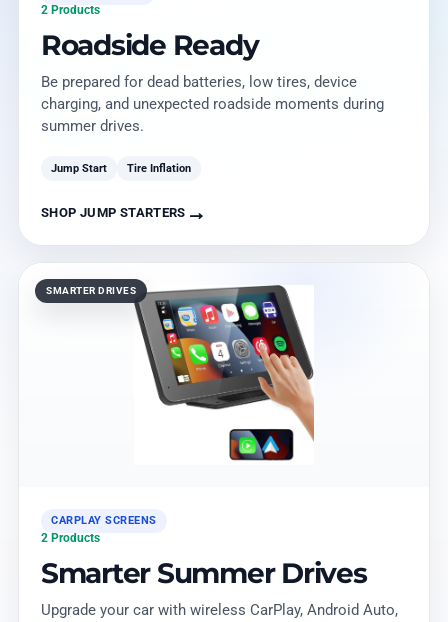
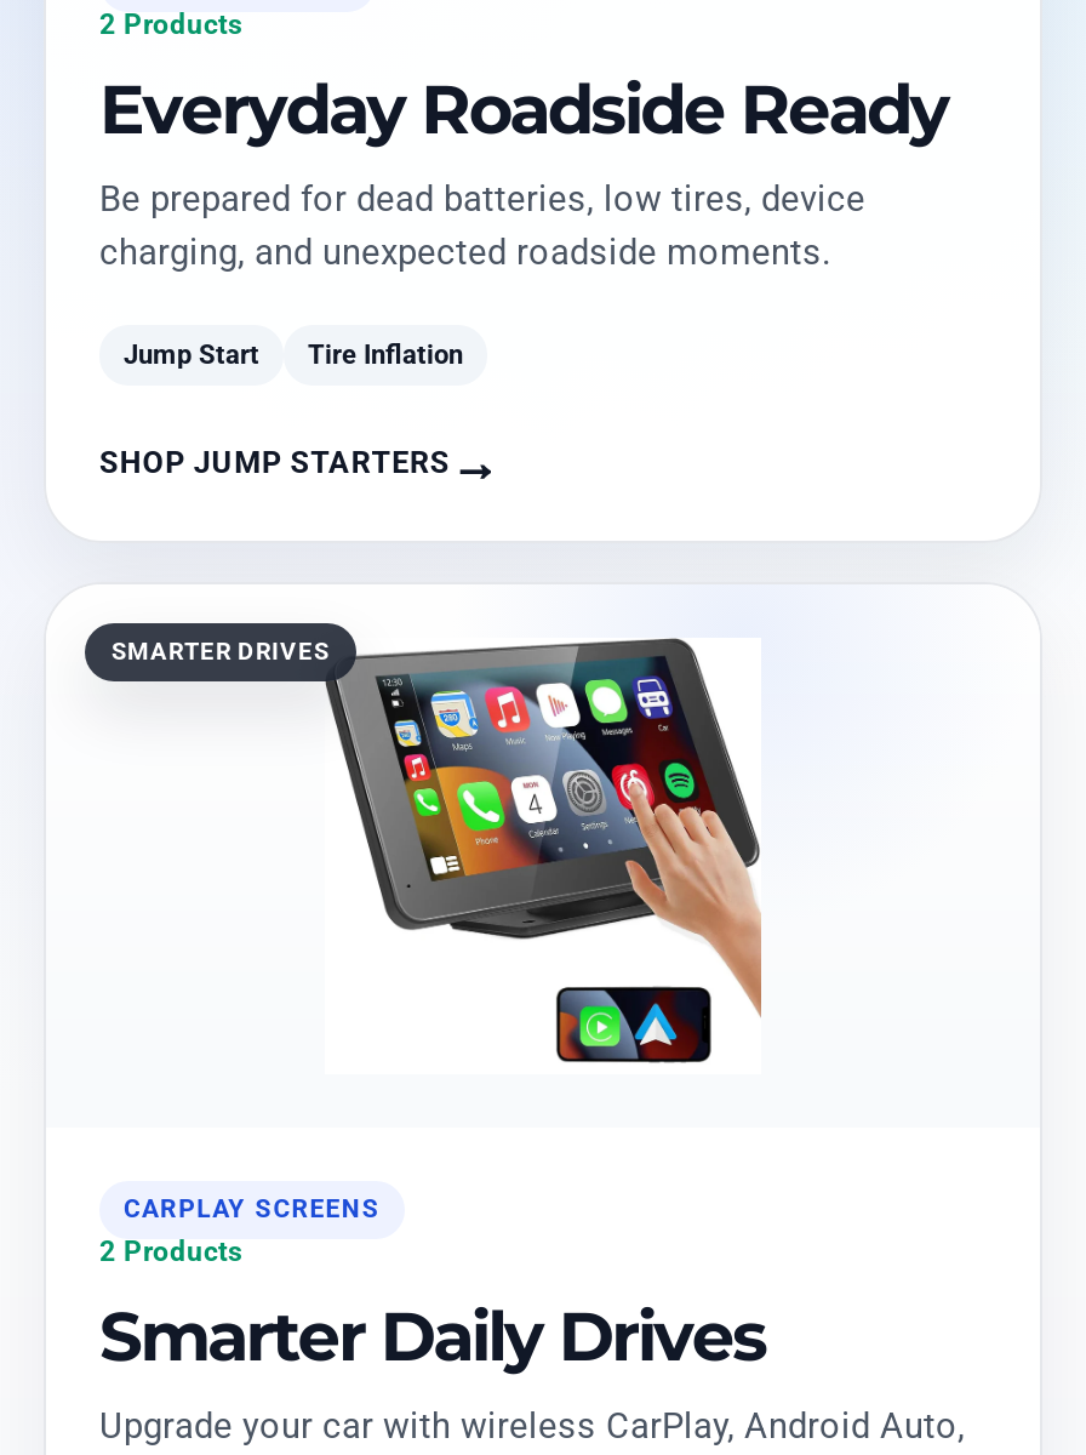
- Roadside Ready
+ Everyday Roadside Ready

- charging, and unexpected roadside moments during
- summer drives.
+ charging, and unexpected roadside moments.

- Smarter Summer Drives
+ Smarter Daily Drives
